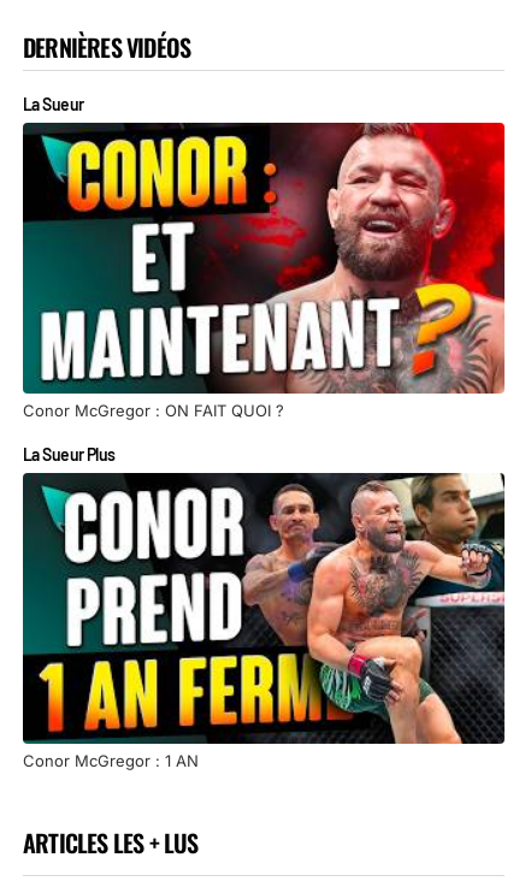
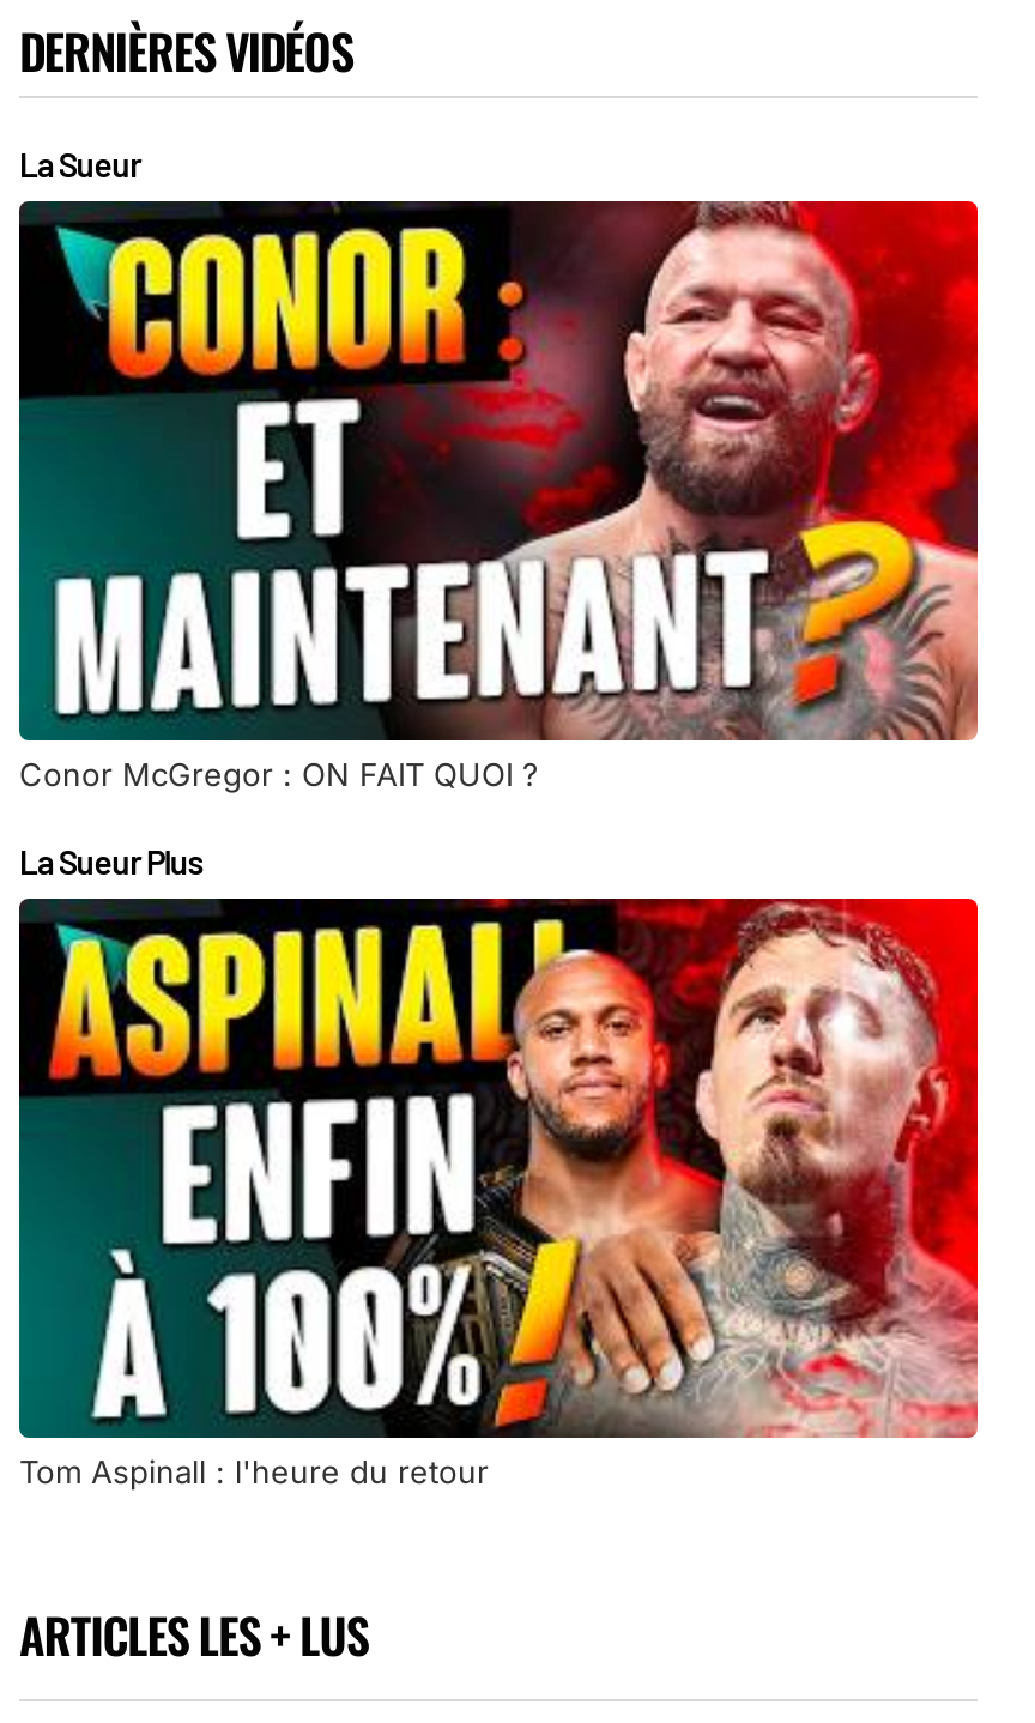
- [image]
- Conor McGregor : 1 AN
+ [image]
+ Tom Aspinall : l'heure du retour
